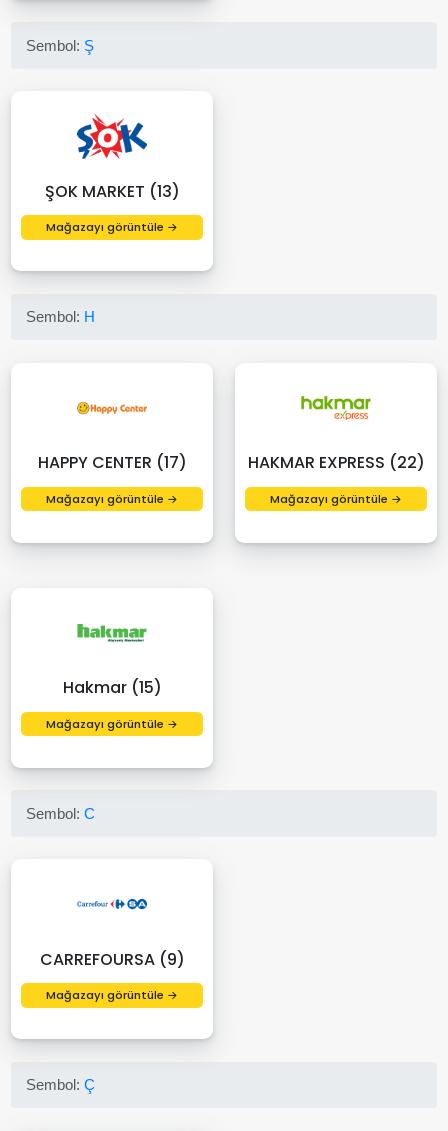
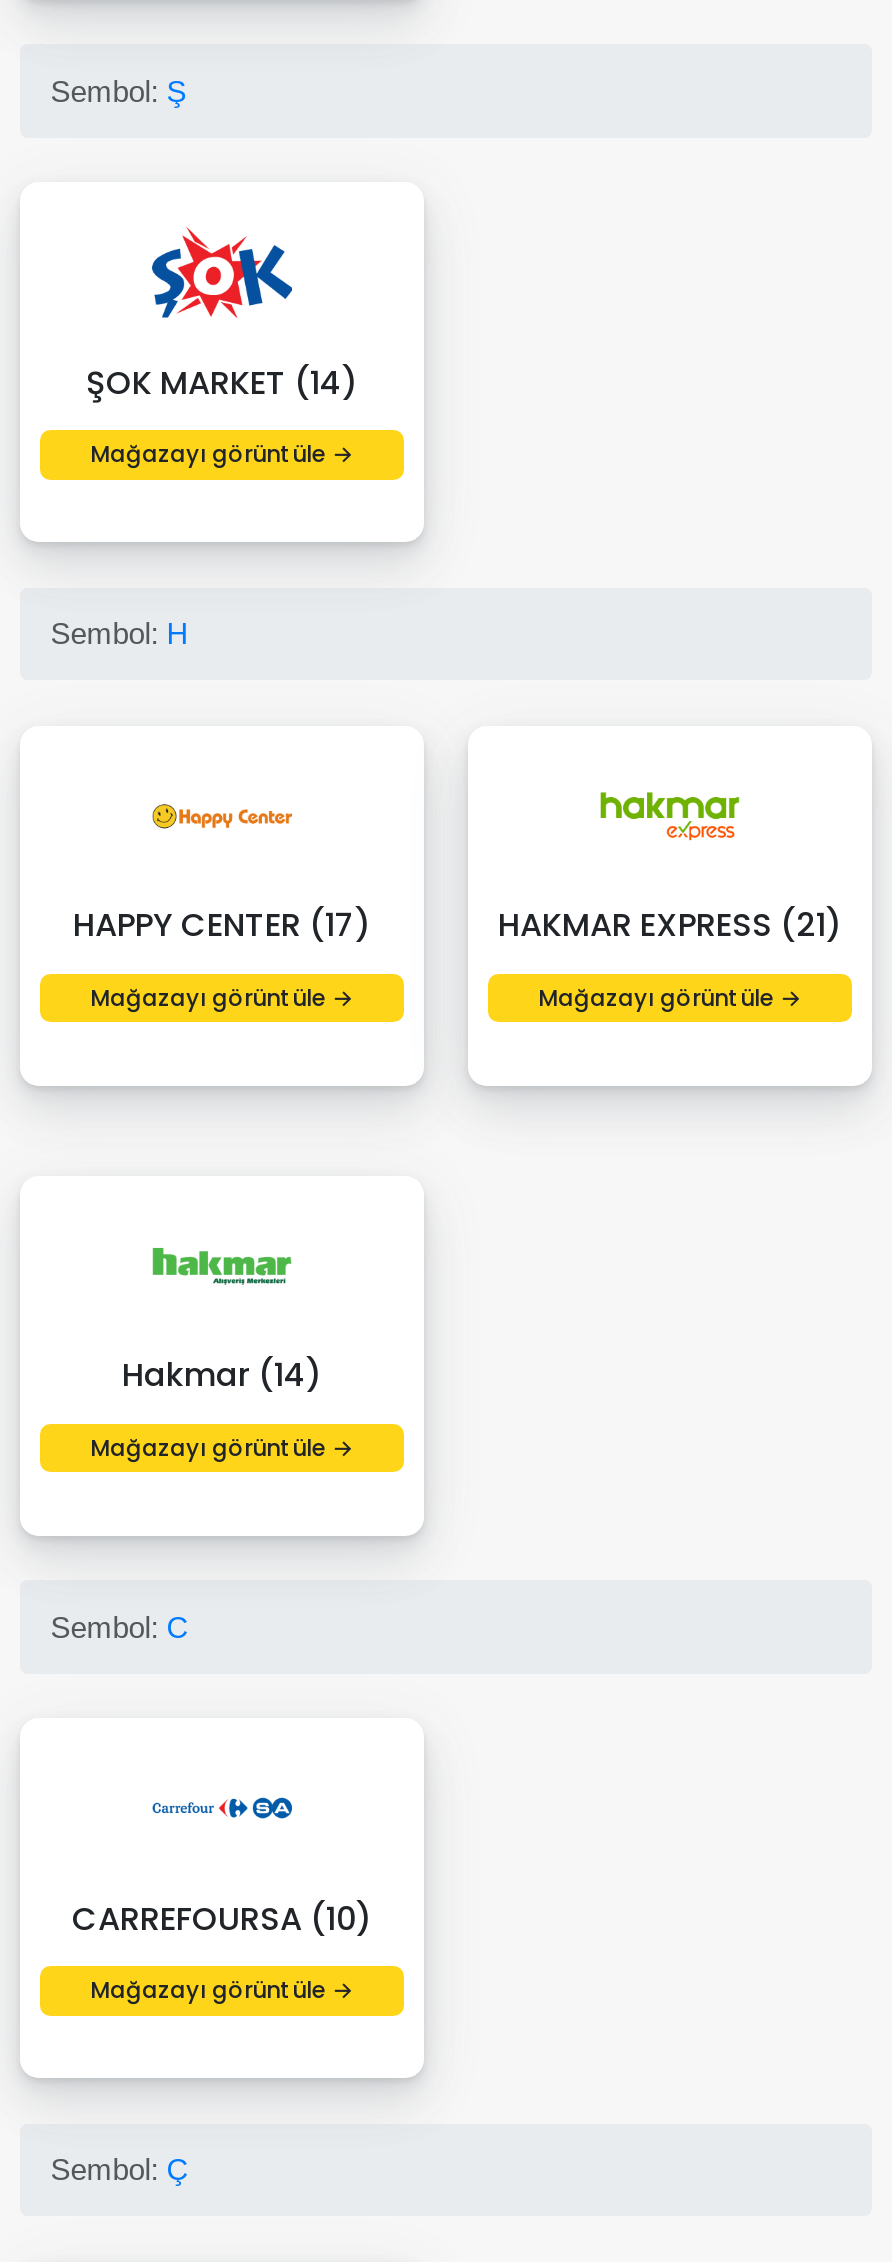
- ŞOK MARKET (13)
+ ŞOK MARKET (14)

- HAKMAR EXPRESS (22)
+ HAKMAR EXPRESS (21)

- Hakmar (15)
+ Hakmar (14)

- CARREFOURSA (9)
+ CARREFOURSA (10)
